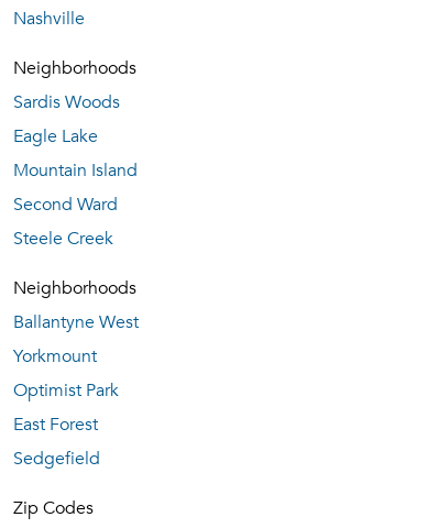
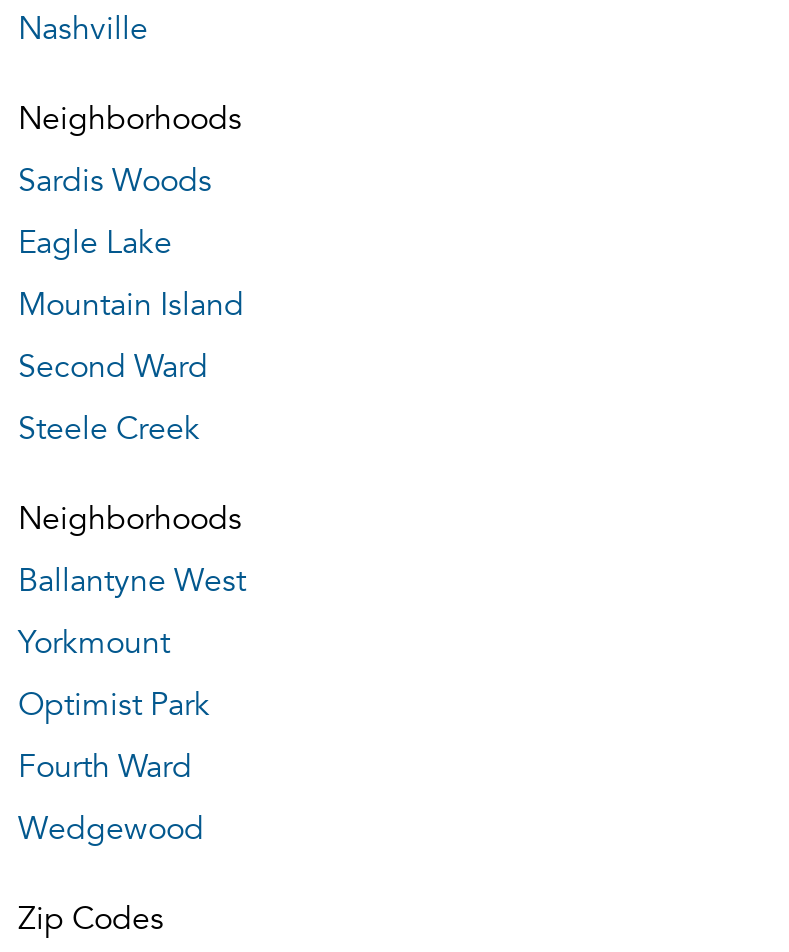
- East Forest
+ Fourth Ward

- Sedgefield
+ Wedgewood
